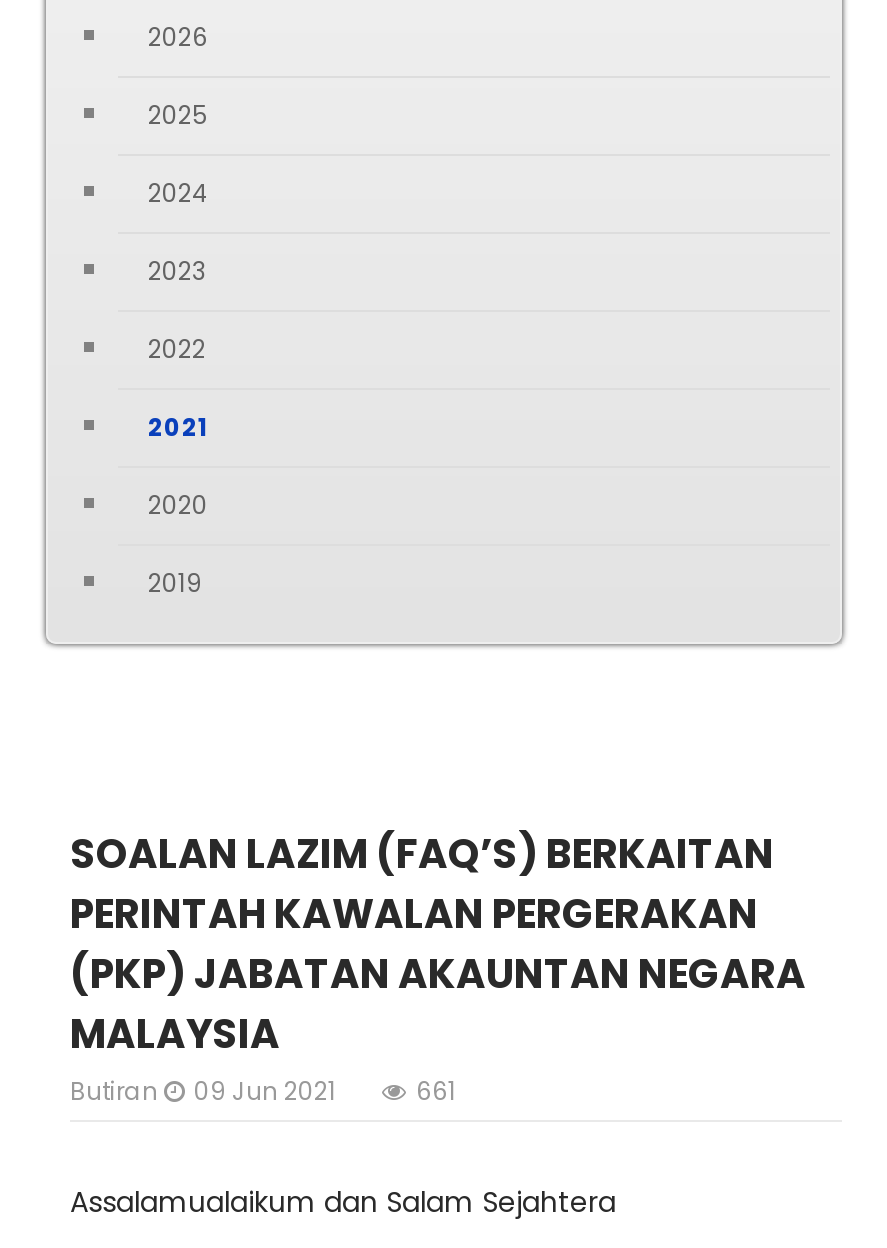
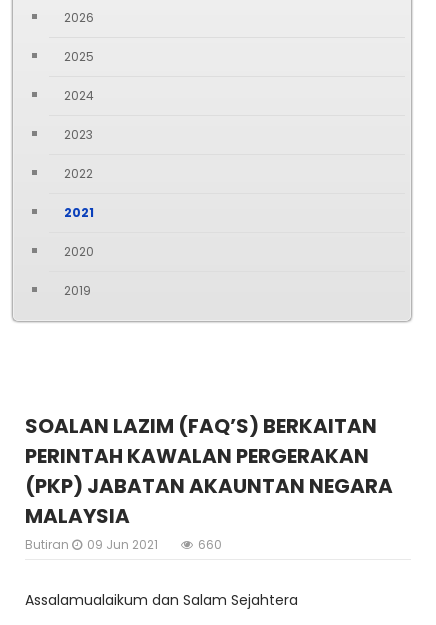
- 661
+ 660
